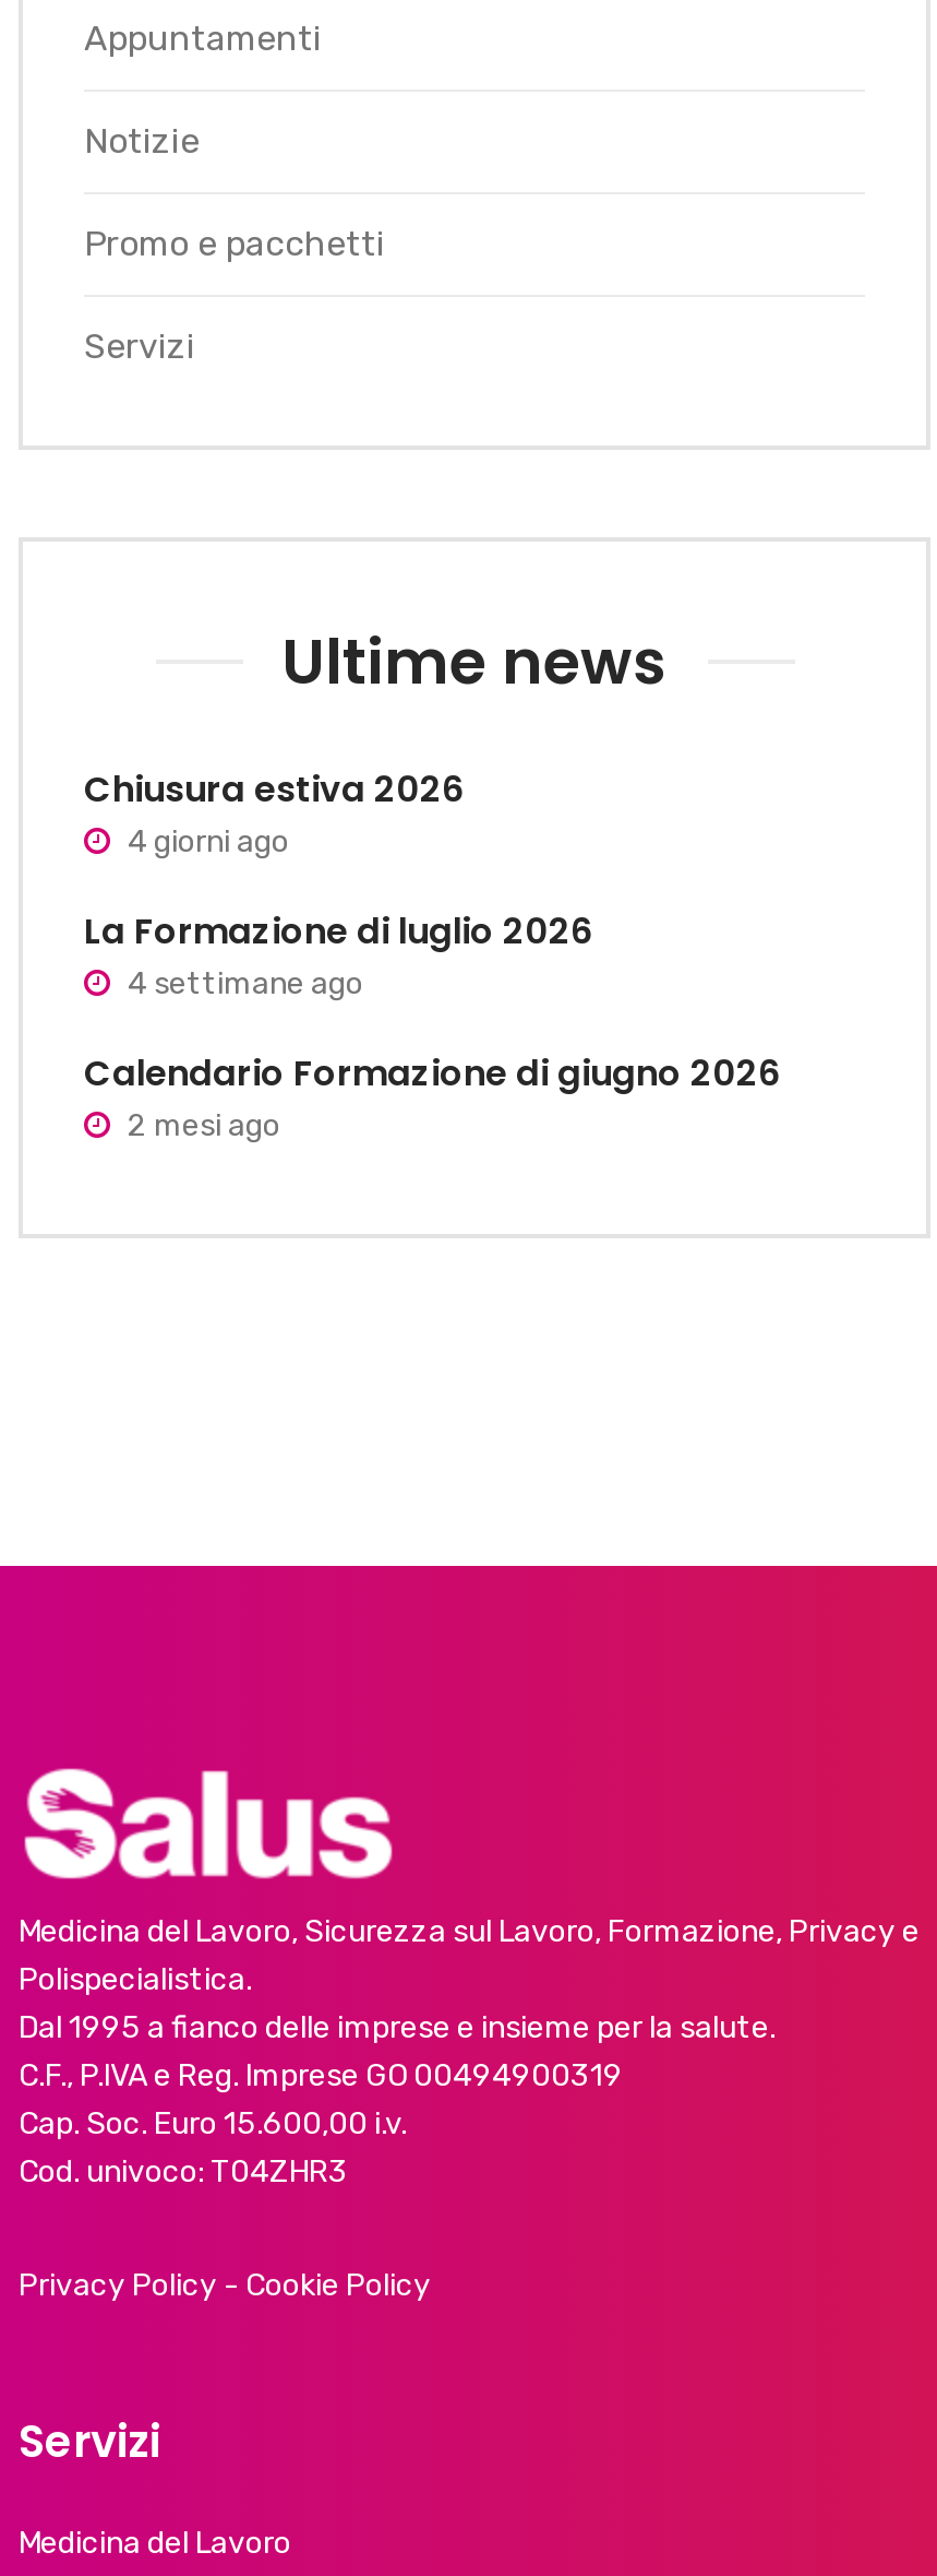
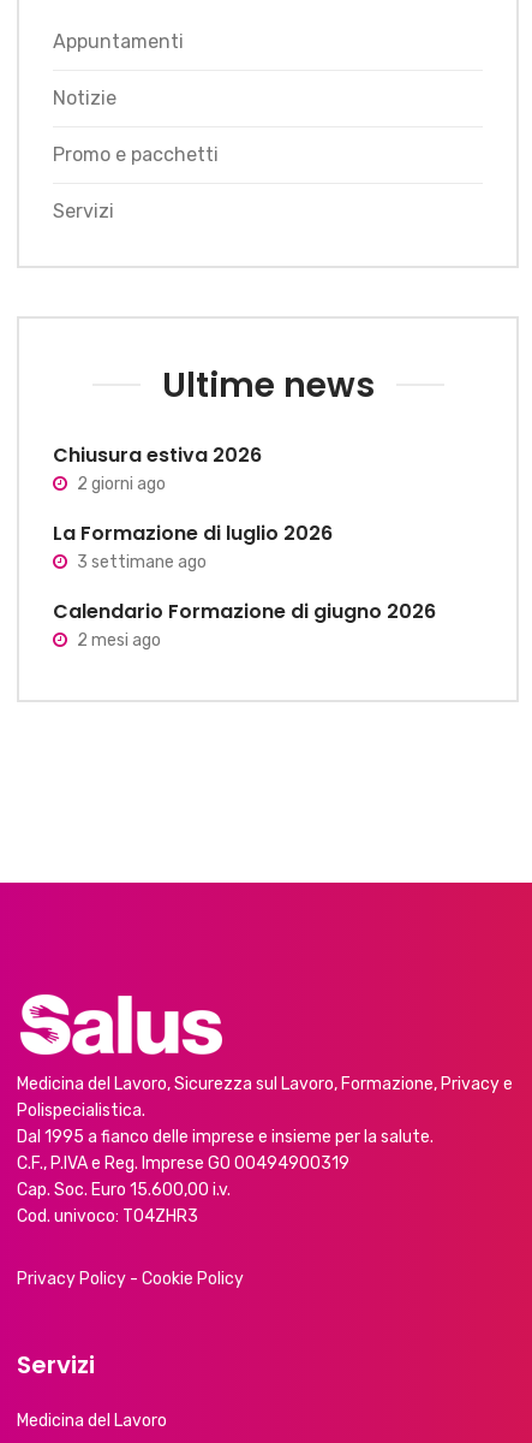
- 4 giorni ago
+ 2 giorni ago

- 4 settimane ago
+ 3 settimane ago
